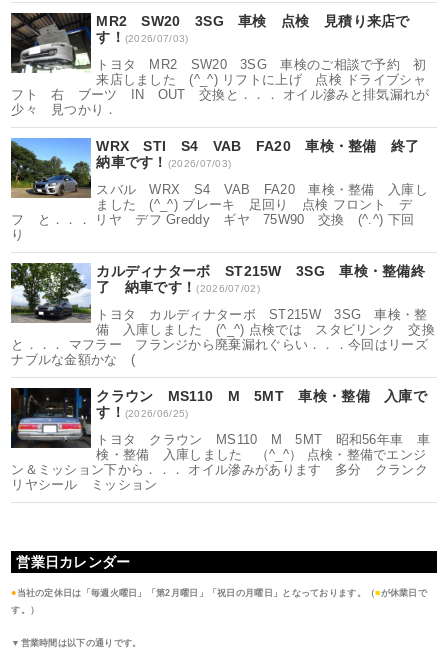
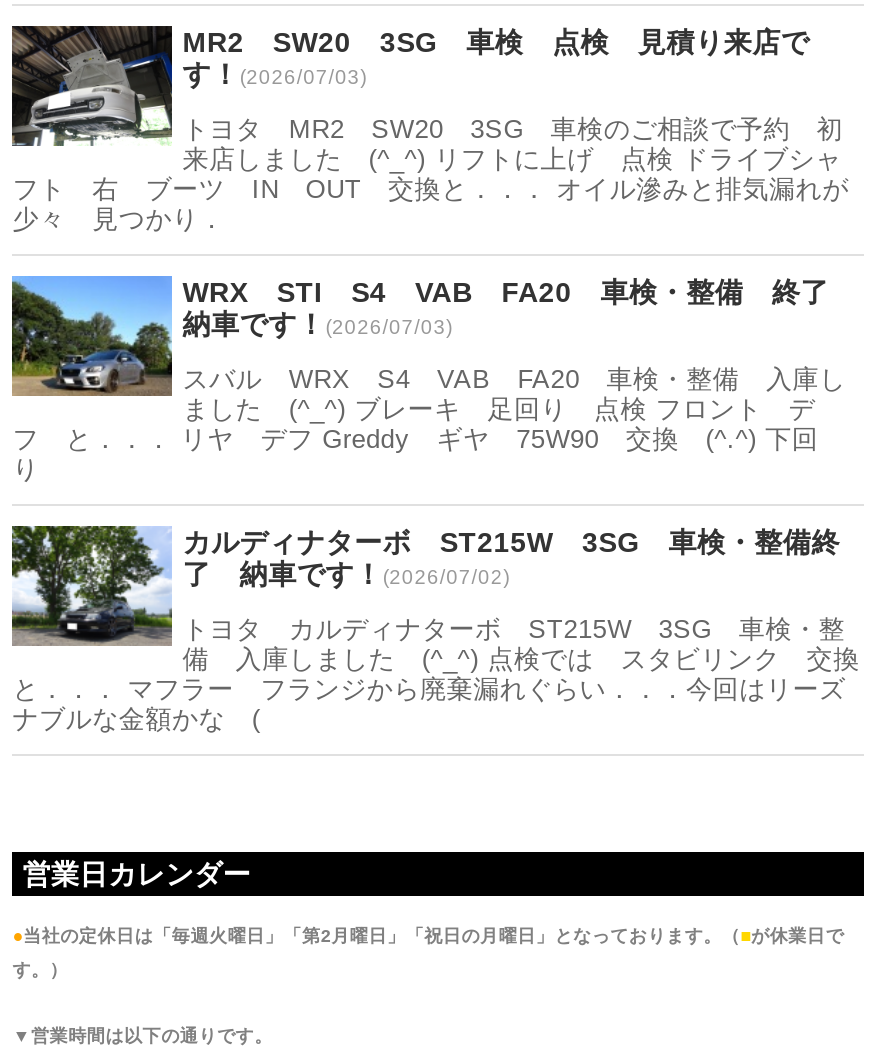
- [image]
- クラウン MS110 M 5MT 車検・整備 入庫で
- す！(2026/06/25)
- トヨタ クラウン MS110 M 5MT 昭和56年車 車
- 検・整備 入庫しました （^_^） 点検・整備でエンジ
- ン＆ミッション下から．．． オイル滲みがあります 多分 クランク
- リヤシール ミッション
